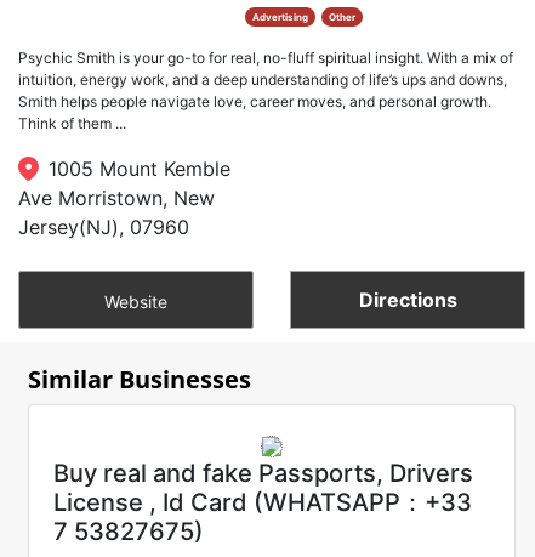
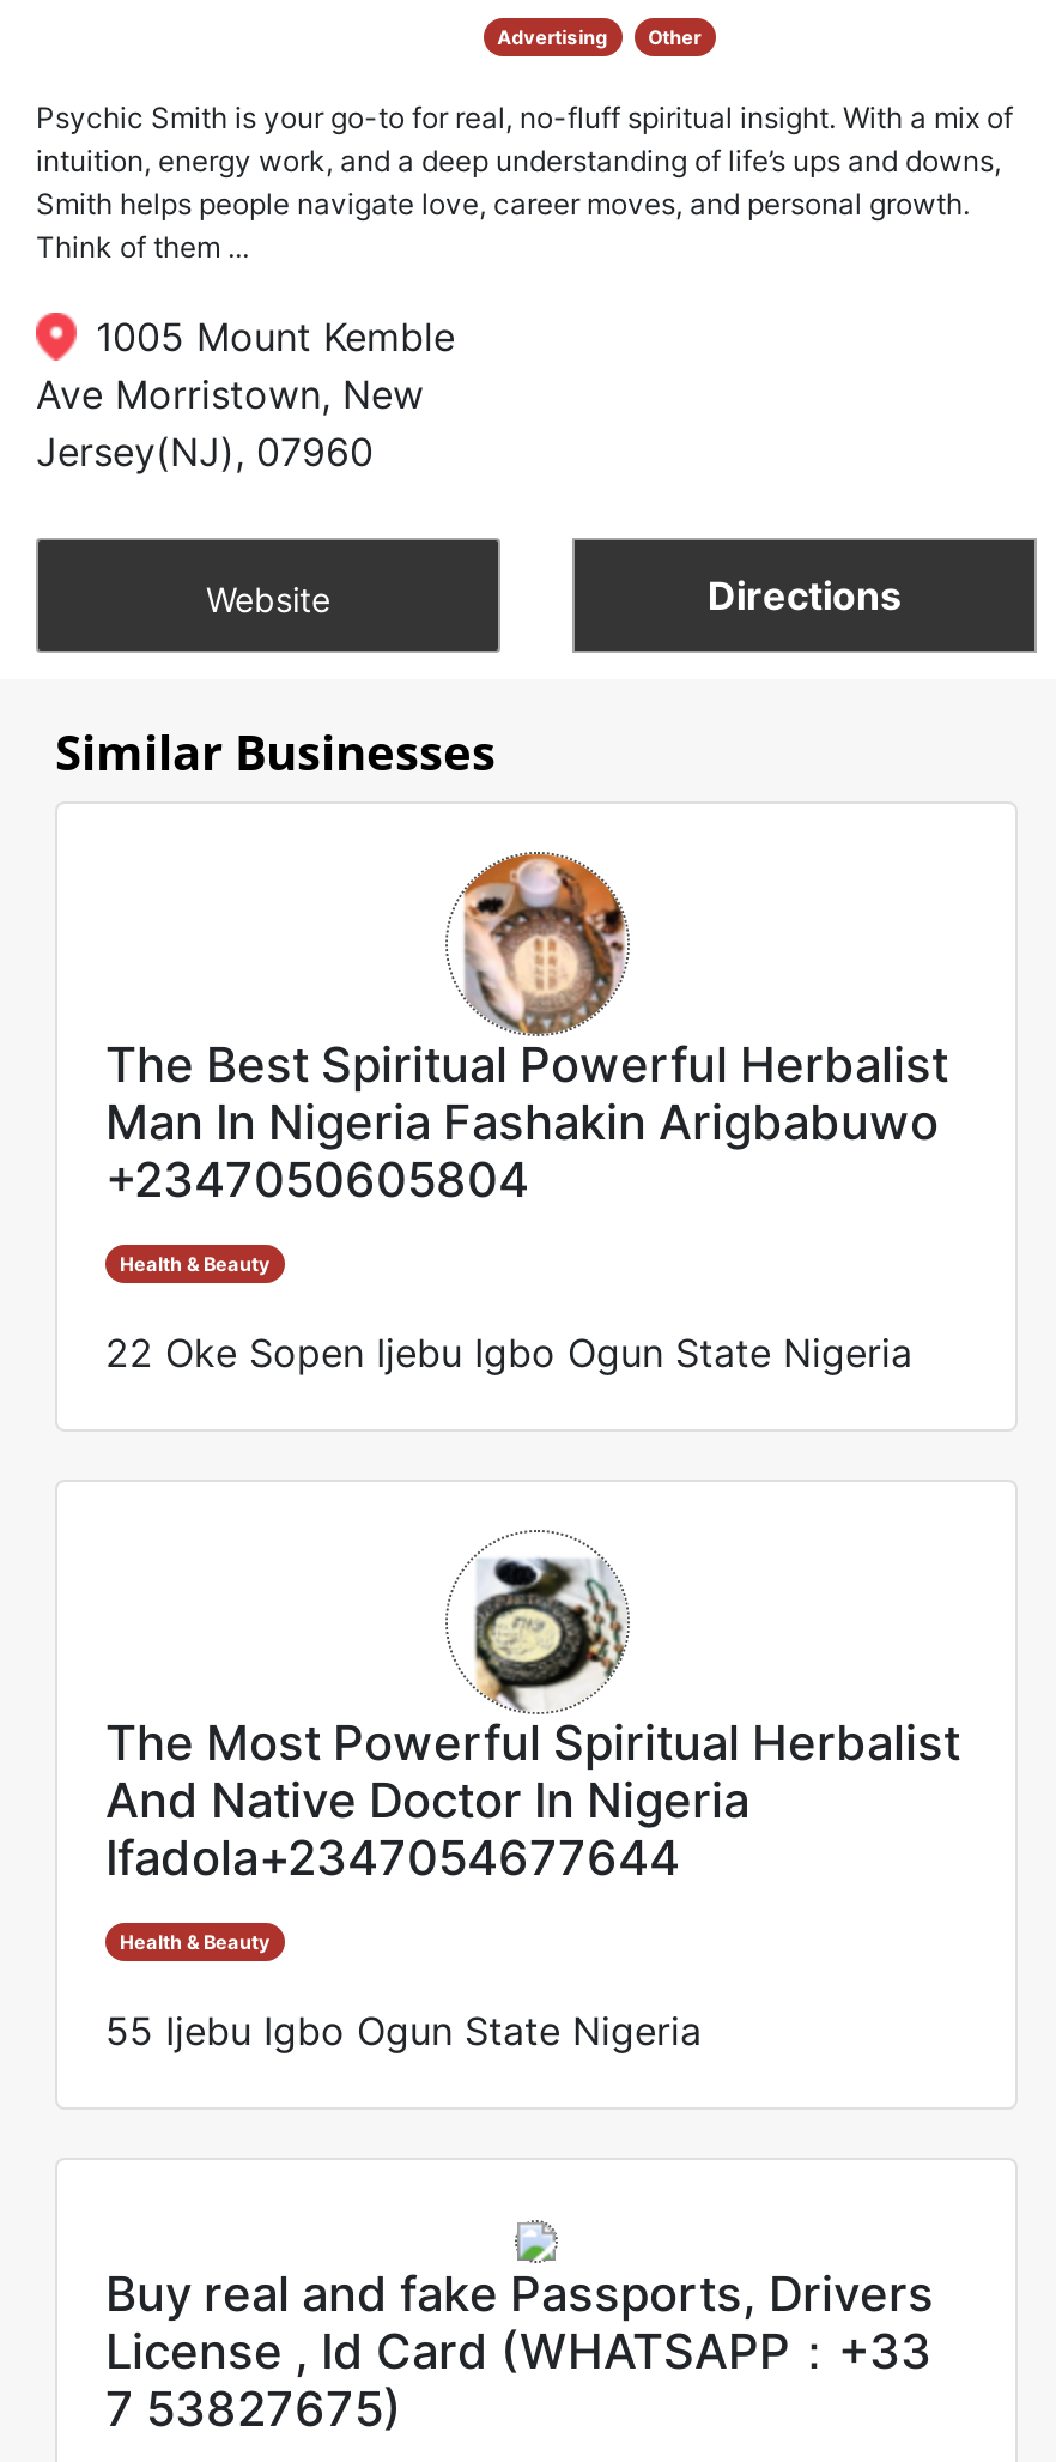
+ [image]
+ The Best Spiritual Powerful Herbalist
+ Man In Nigeria Fashakin Arigbabuwo
+ +2347050605804
+ Health & Beauty
+ 22 Oke Sopen Ijebu Igbo Ogun State Nigeria

+ [image]
+ The Most Powerful Spiritual Herbalist
+ And Native Doctor In Nigeria
+ Ifadola+2347054677644
+ Health & Beauty
+ 55 Ijebu Igbo Ogun State Nigeria
